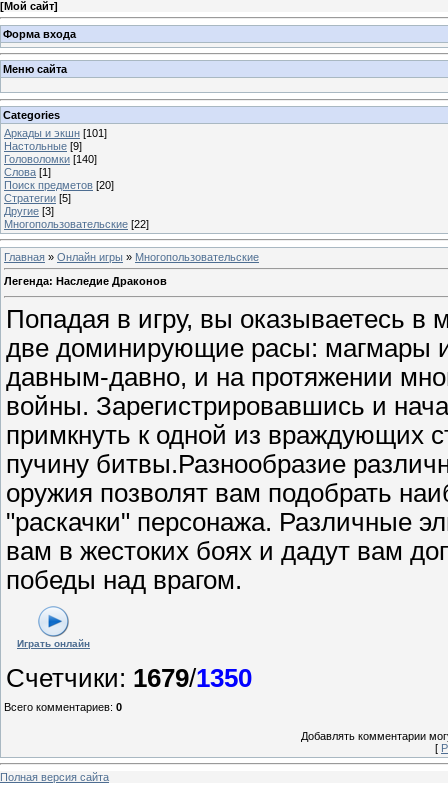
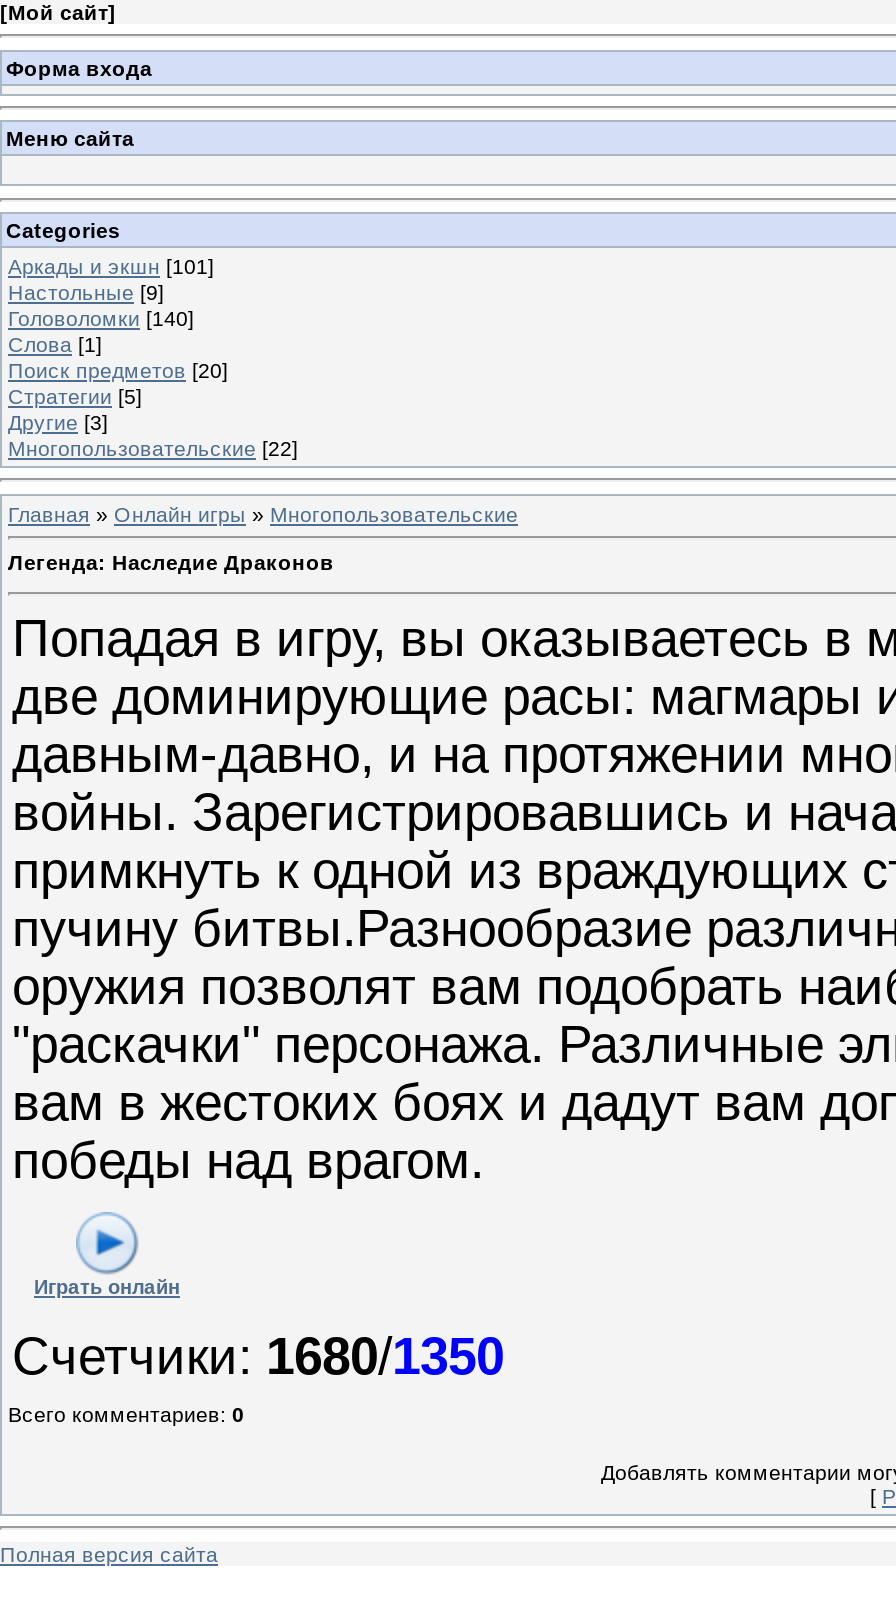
- Счетчики: 1679/1350
+ Счетчики: 1680/1350
